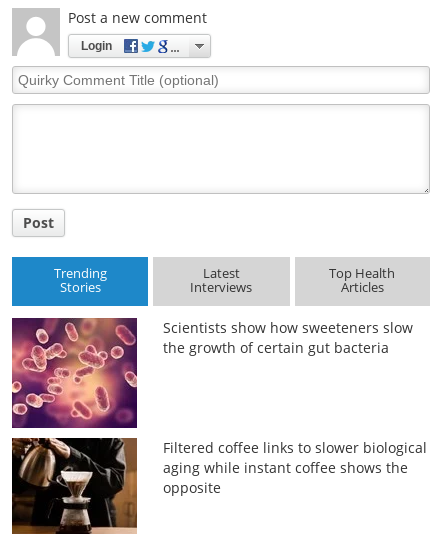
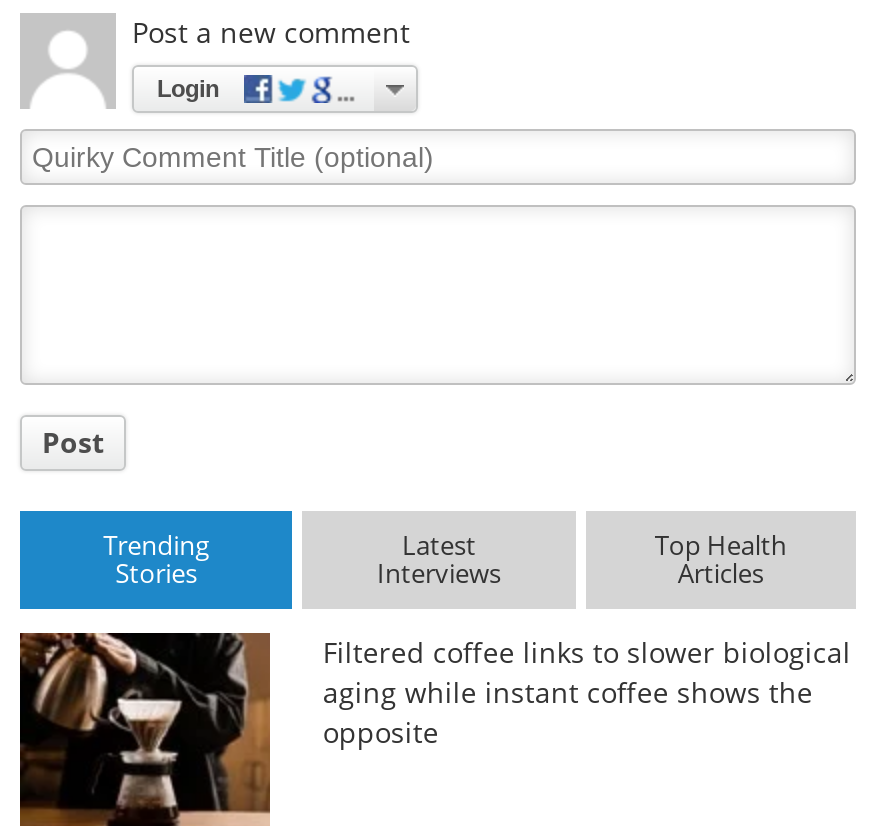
- [image]
- Scientists show how sweeteners slow
- the growth of certain gut bacteria
